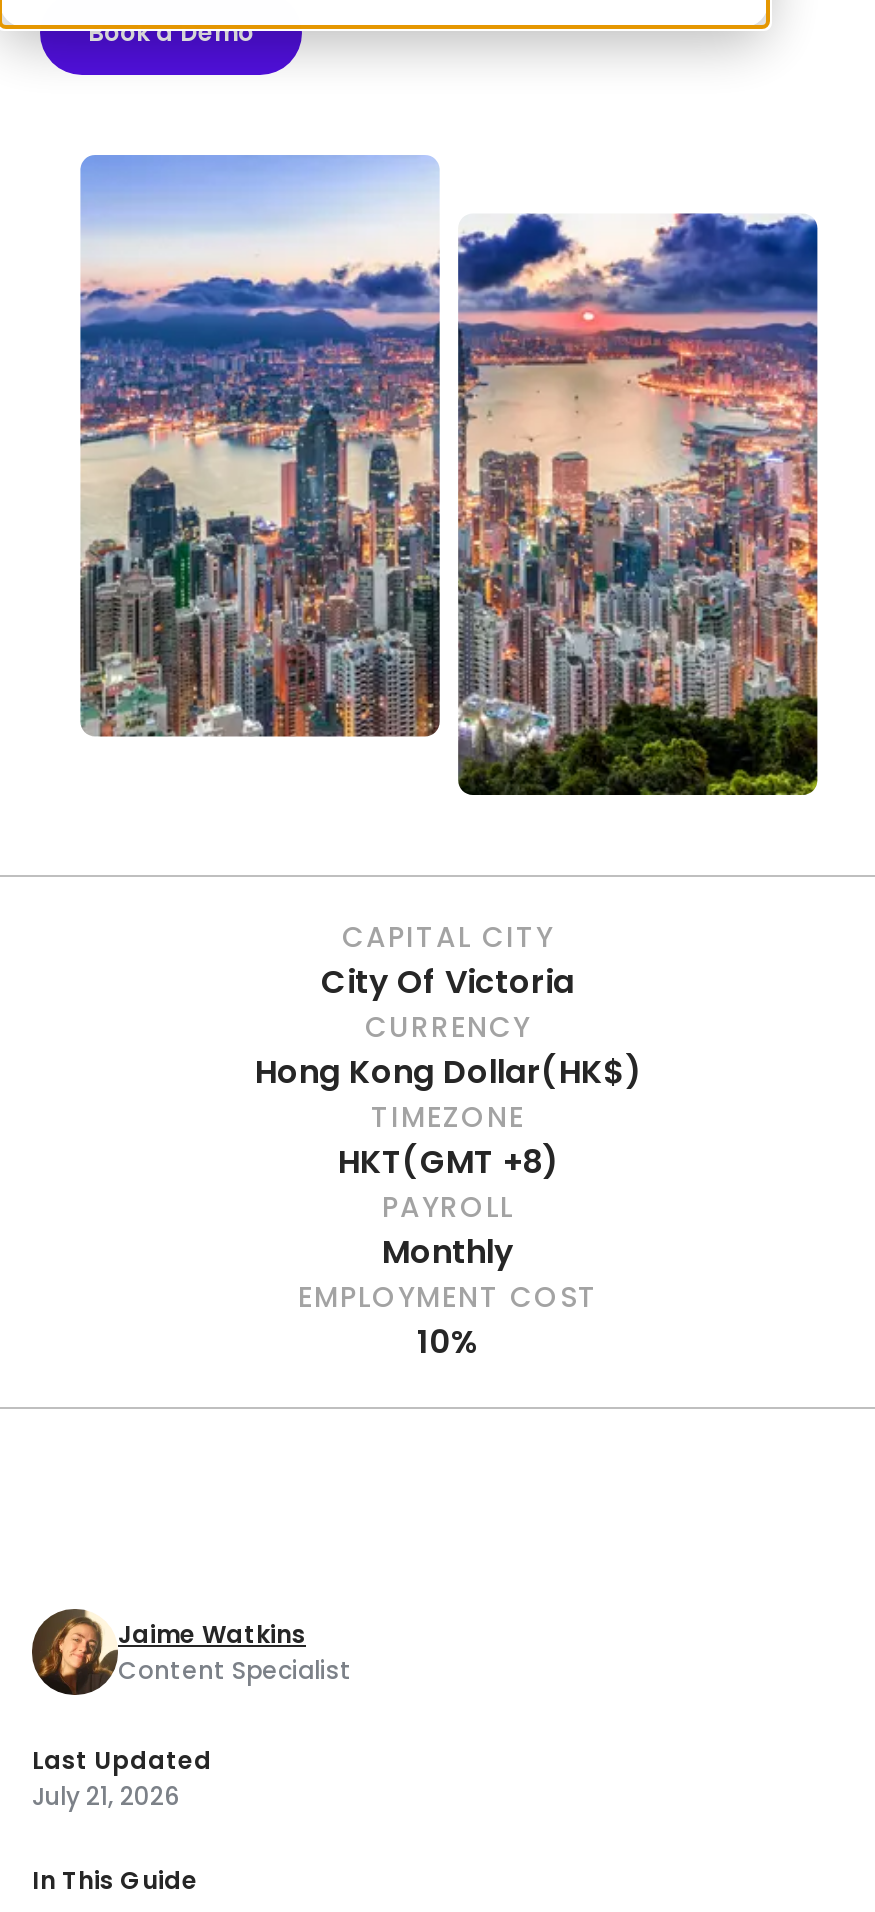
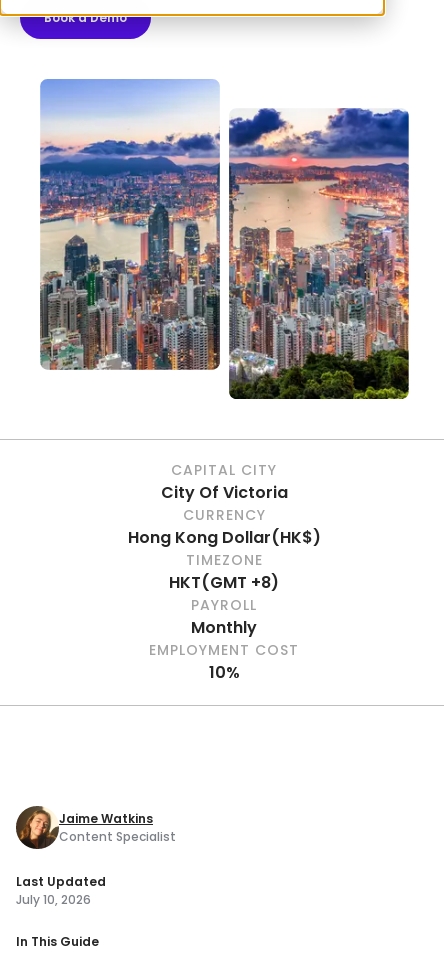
- July 21, 2026
+ July 10, 2026
